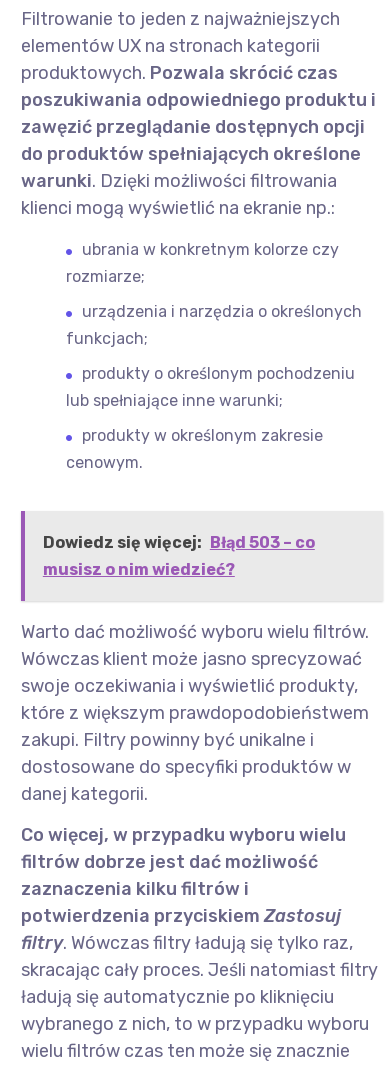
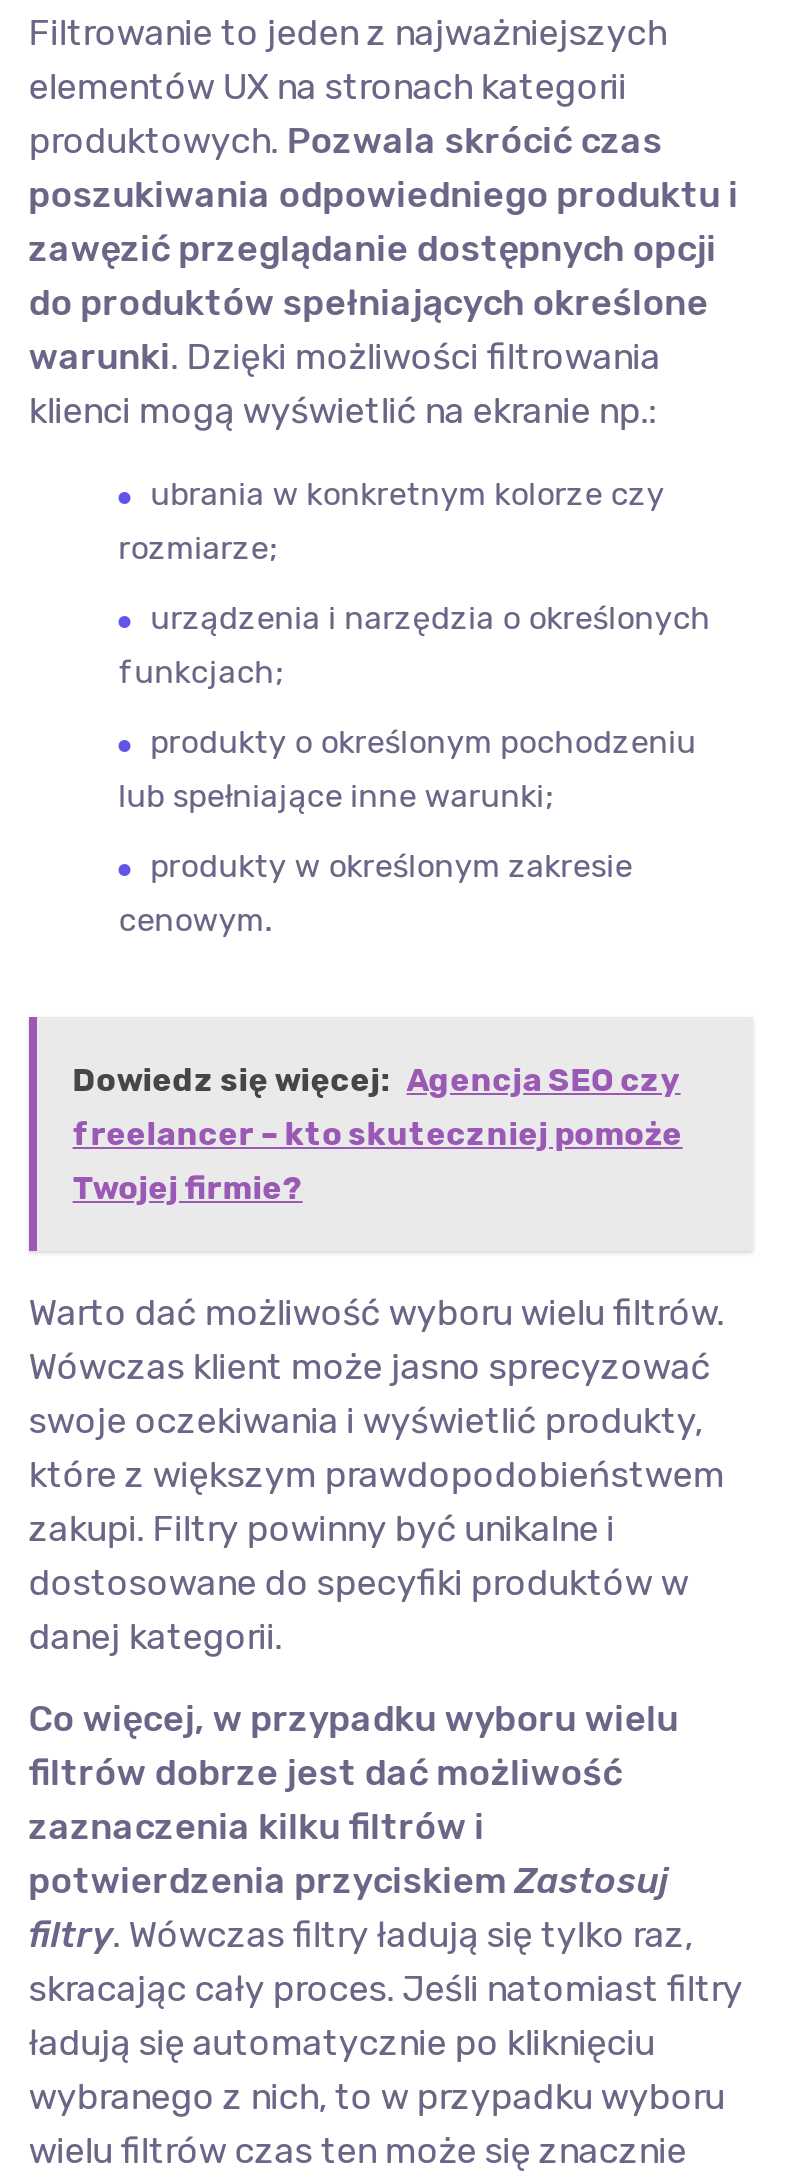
- Dowiedz się więcej: Błąd 503 – co
- musisz o nim wiedzieć?
+ Dowiedz się więcej: Agencja SEO czy
+ freelancer – kto skuteczniej pomoże
+ Twojej firmie?
